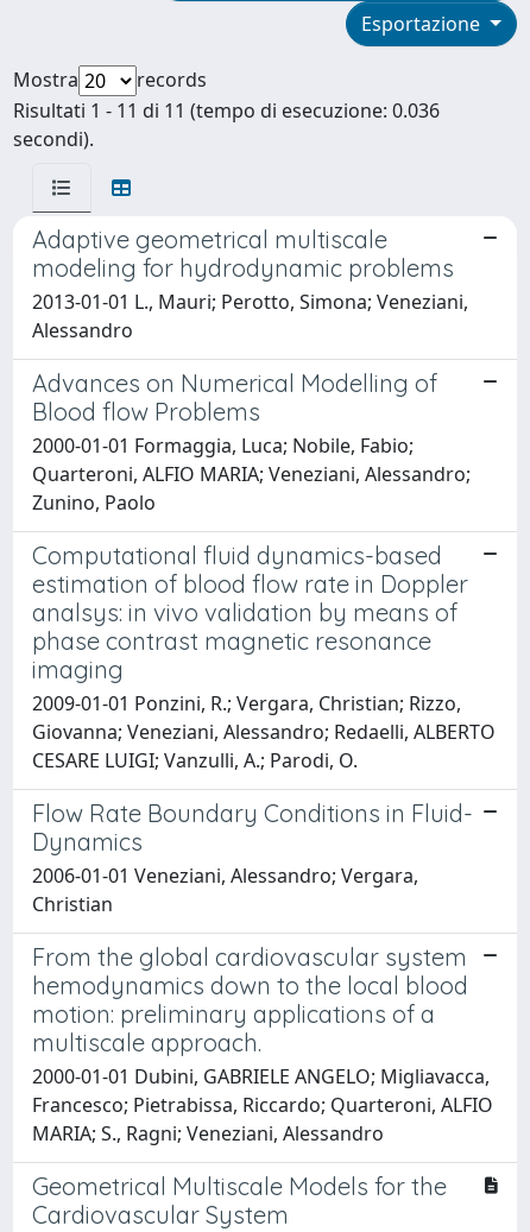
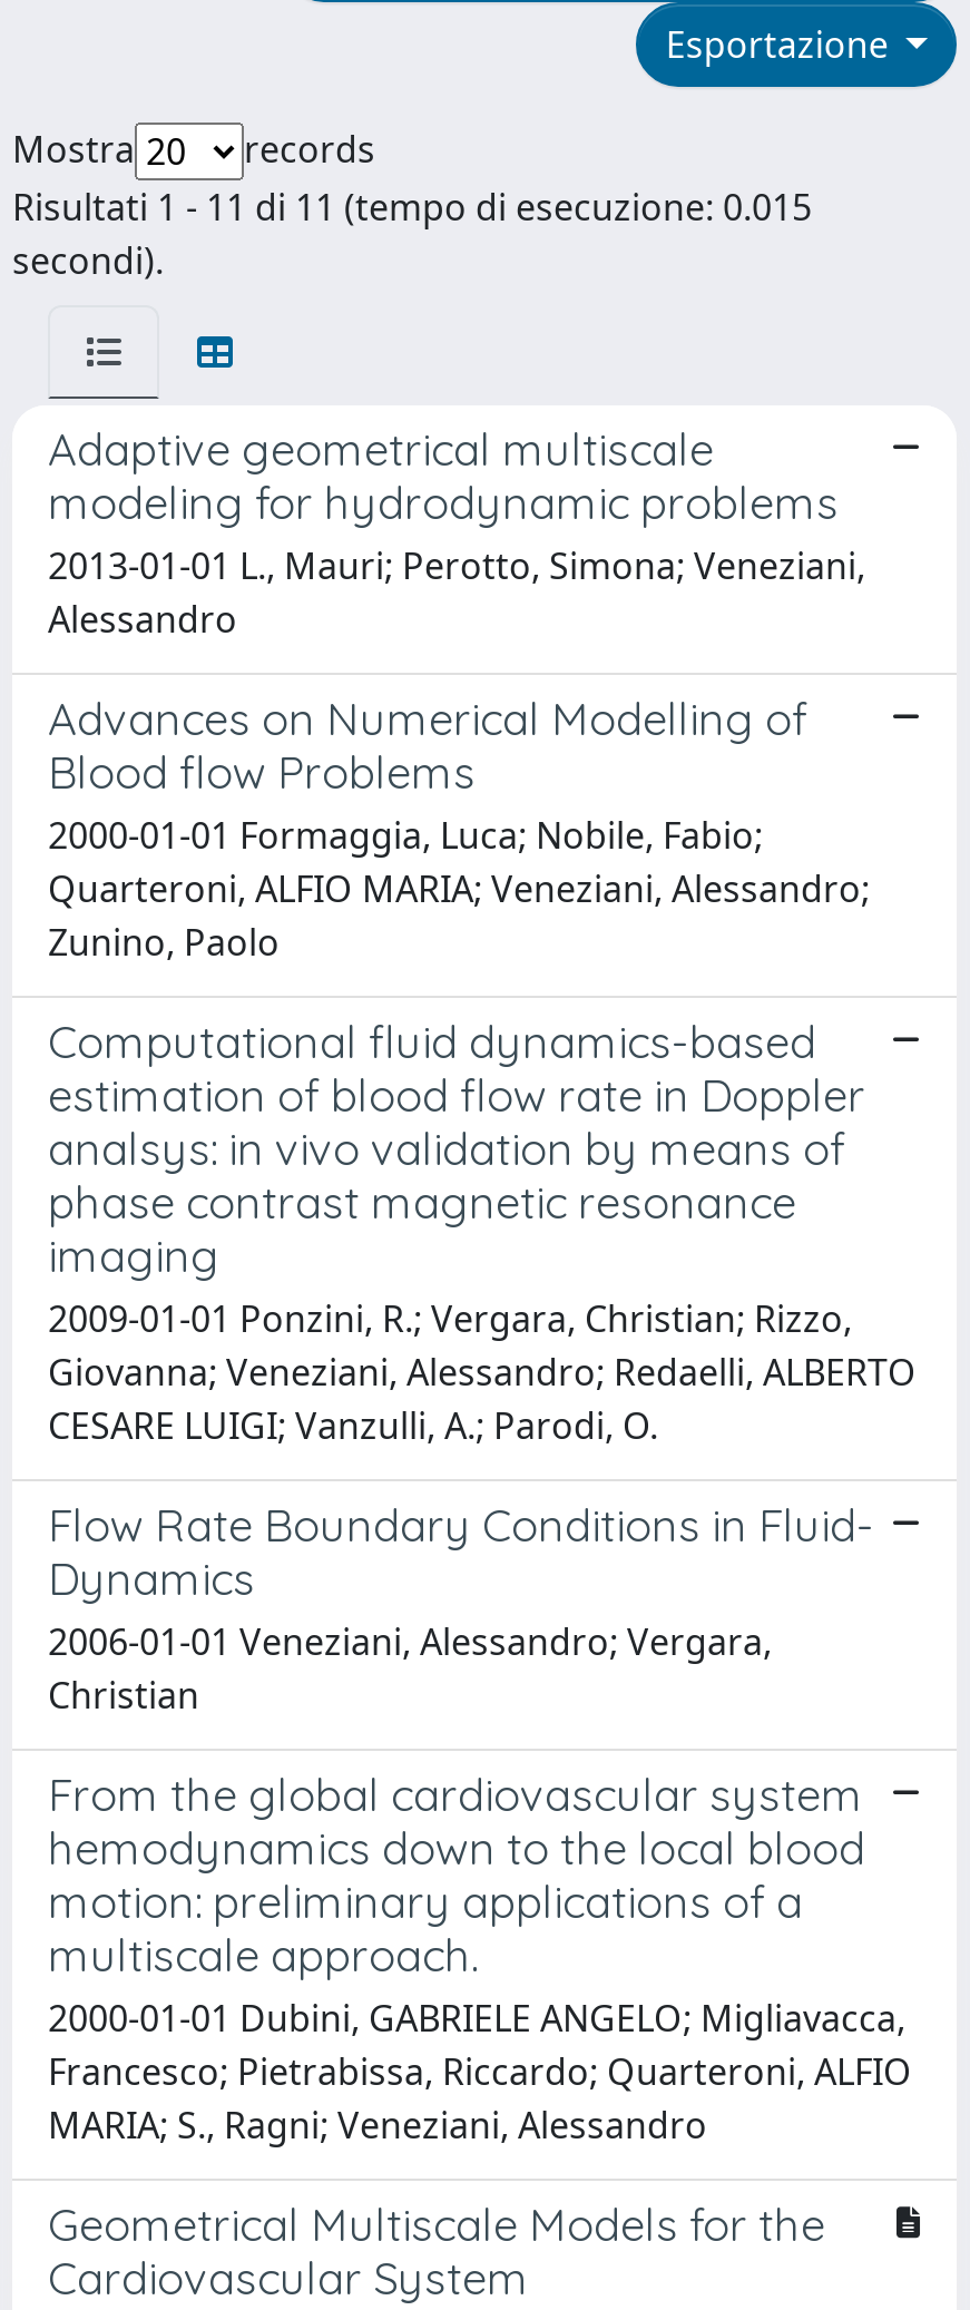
- Risultati 1 - 11 di 11 (tempo di esecuzione: 0.036
+ Risultati 1 - 11 di 11 (tempo di esecuzione: 0.015
